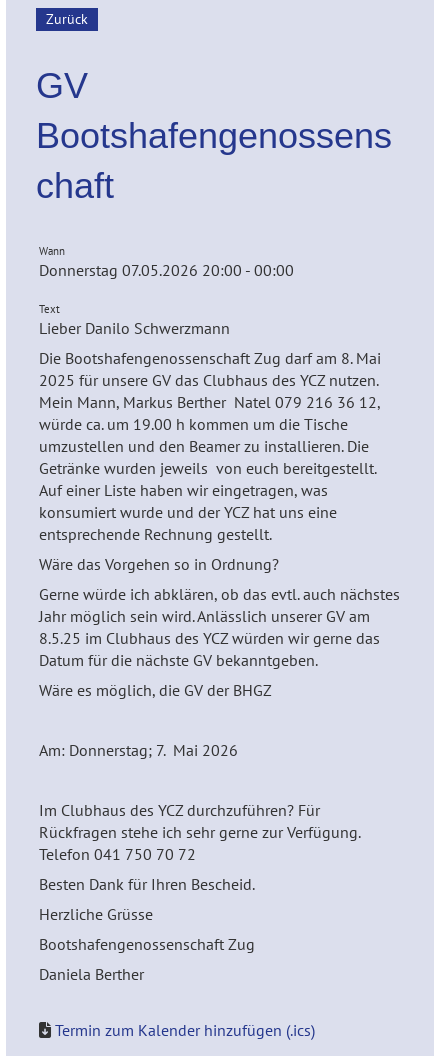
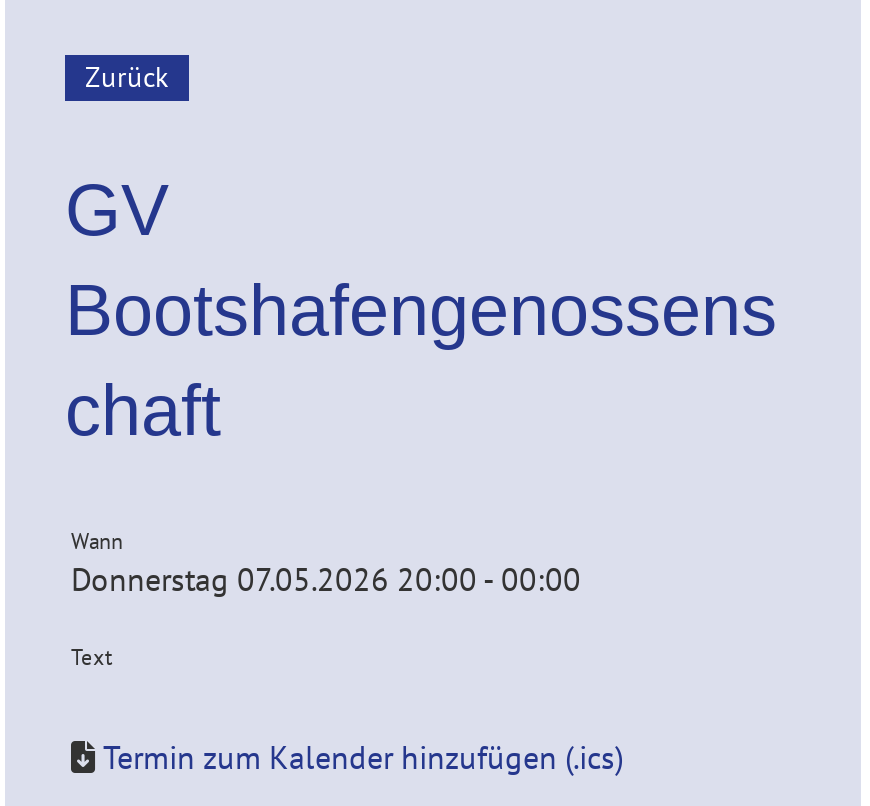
- Lieber Danilo Schwerzmann
- Die Bootshafengenossenschaft Zug darf am 8. Mai
- 2025 für unsere GV das Clubhaus des YCZ nutzen.
- Mein Mann, Markus Berther Natel 079 216 36 12,
- würde ca. um 19.00 h kommen um die Tische
- umzustellen und den Beamer zu installieren. Die
- Getränke wurden jeweils von euch bereitgestellt.
- Auf einer Liste haben wir eingetragen, was
- konsumiert wurde und der YCZ hat uns eine
- entsprechende Rechnung gestellt.
- Wäre das Vorgehen so in Ordnung?
- Gerne würde ich abklären, ob das evtl. auch nächstes
- Jahr möglich sein wird. Anlässlich unserer GV am
- 8.5.25 im Clubhaus des YCZ würden wir gerne das
- Datum für die nächste GV bekanntgeben.
- Wäre es möglich, die GV der BHGZ
- Am: Donnerstag; 7. Mai 2026
- Im Clubhaus des YCZ durchzuführen? Für
- Rückfragen stehe ich sehr gerne zur Verfügung.
- Telefon 041 750 70 72
- Besten Dank für Ihren Bescheid.
- Herzliche Grüsse
- Bootshafengenossenschaft Zug
- Daniela Berther
